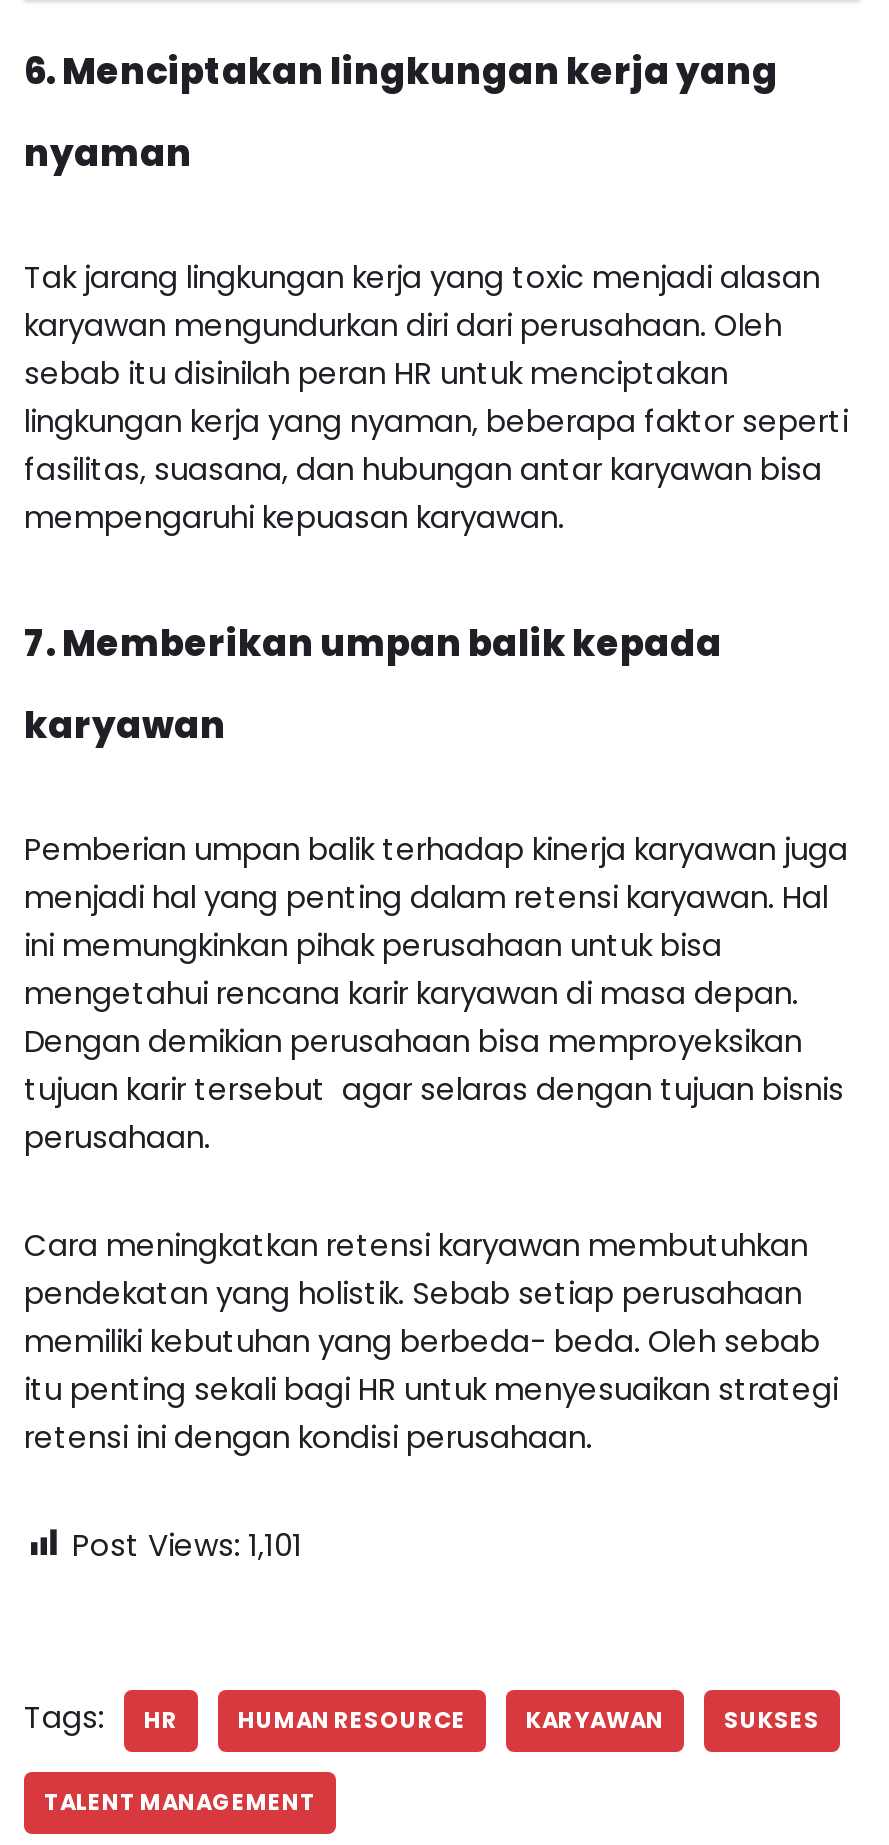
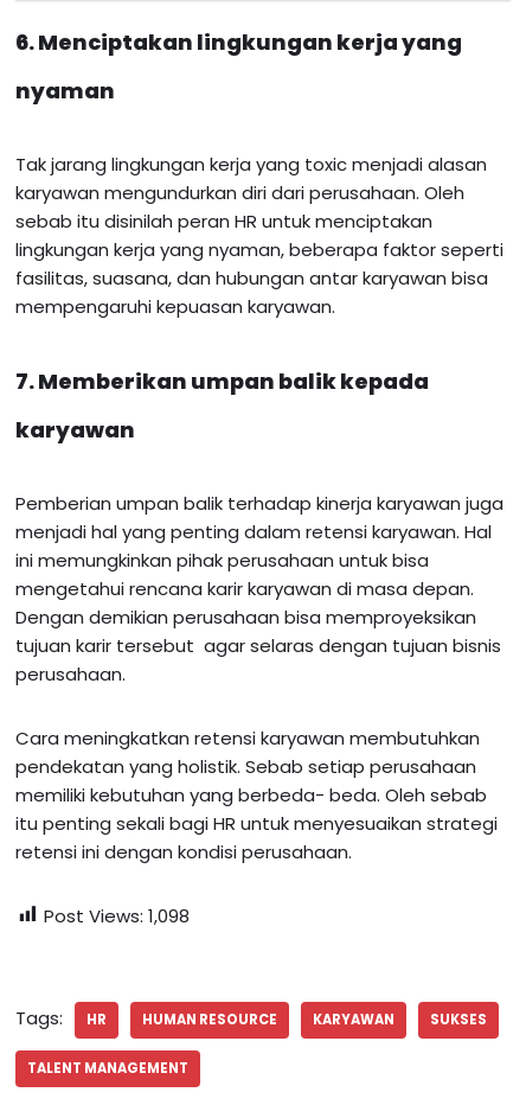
- Post Views: 1,101
+ Post Views: 1,098
